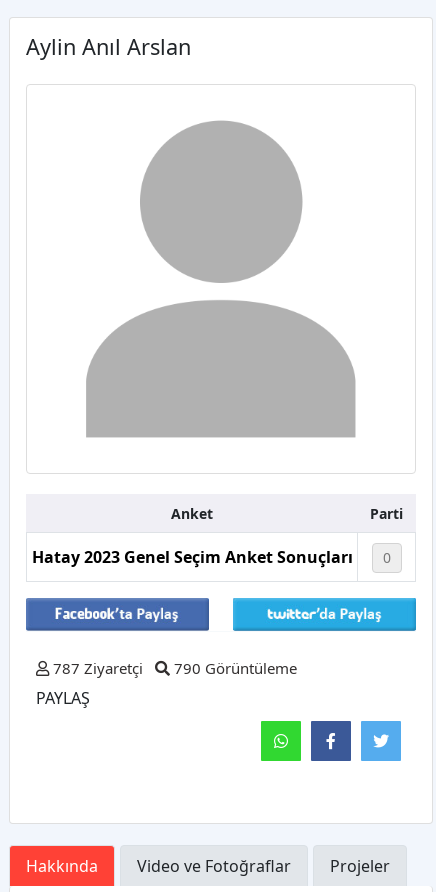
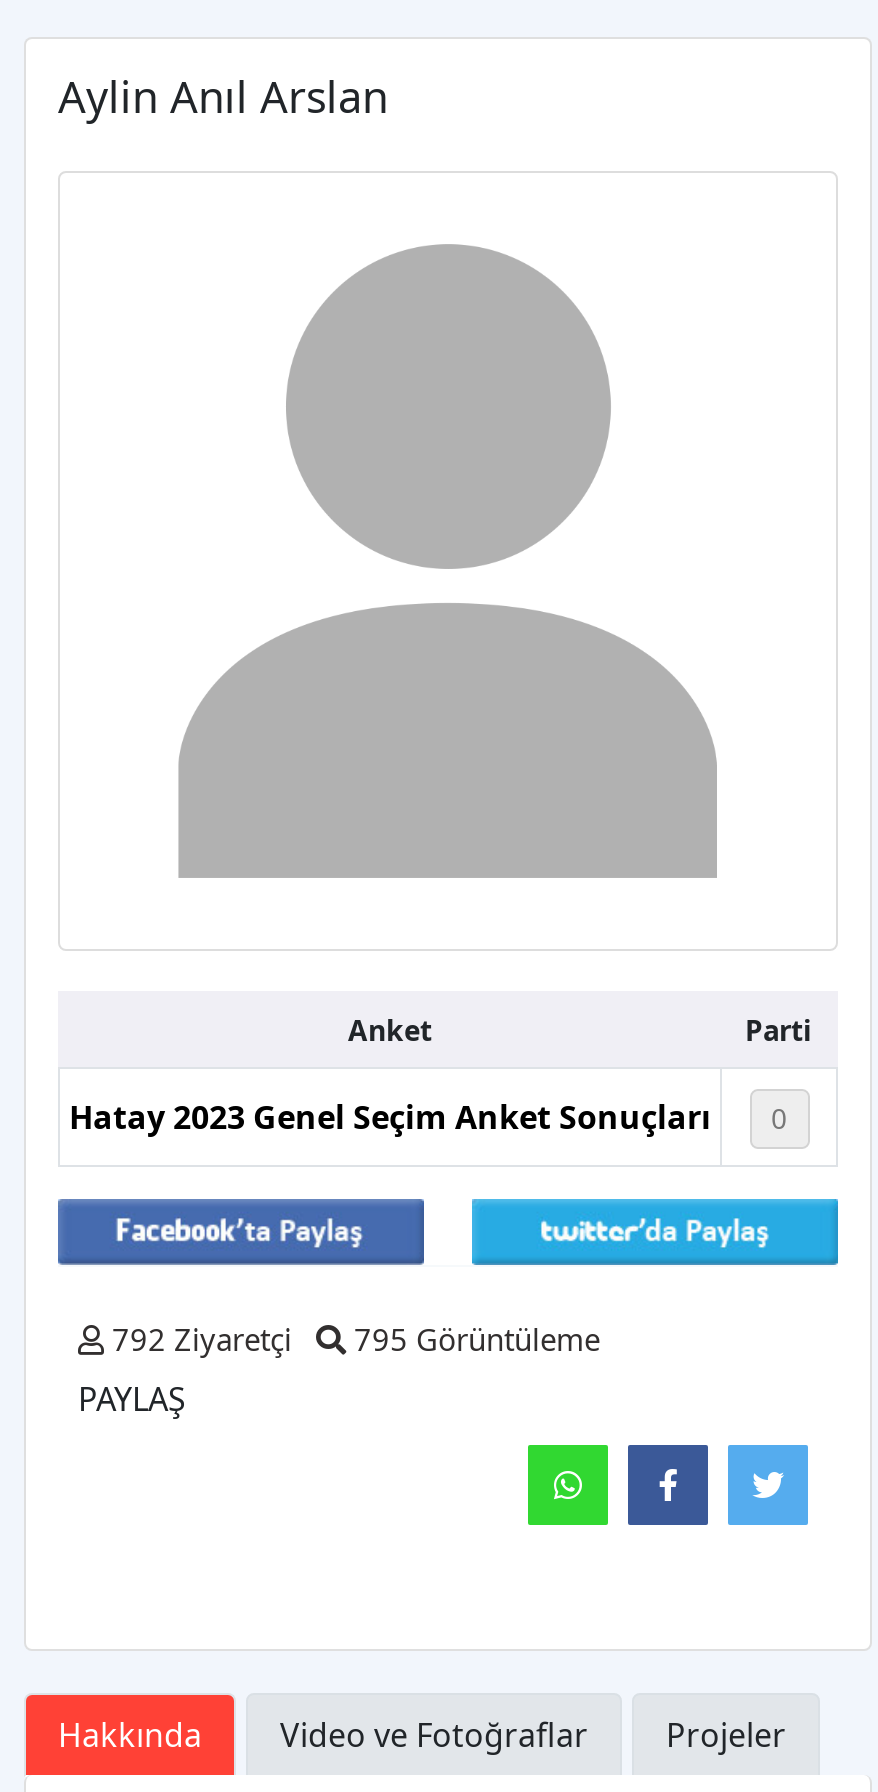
- 787 Ziyaretçi
+ 792 Ziyaretçi

- 790 Görüntüleme
+ 795 Görüntüleme
